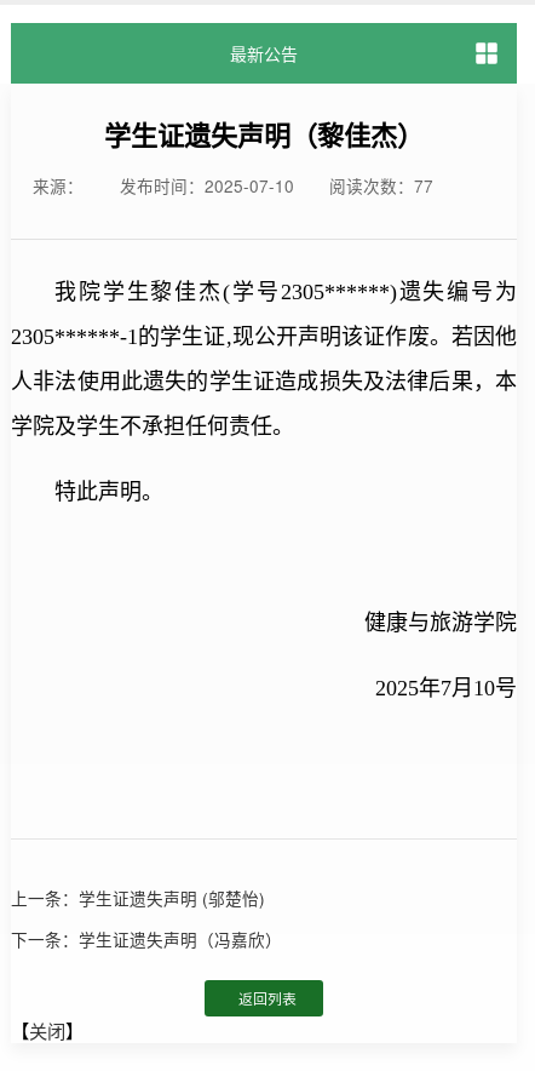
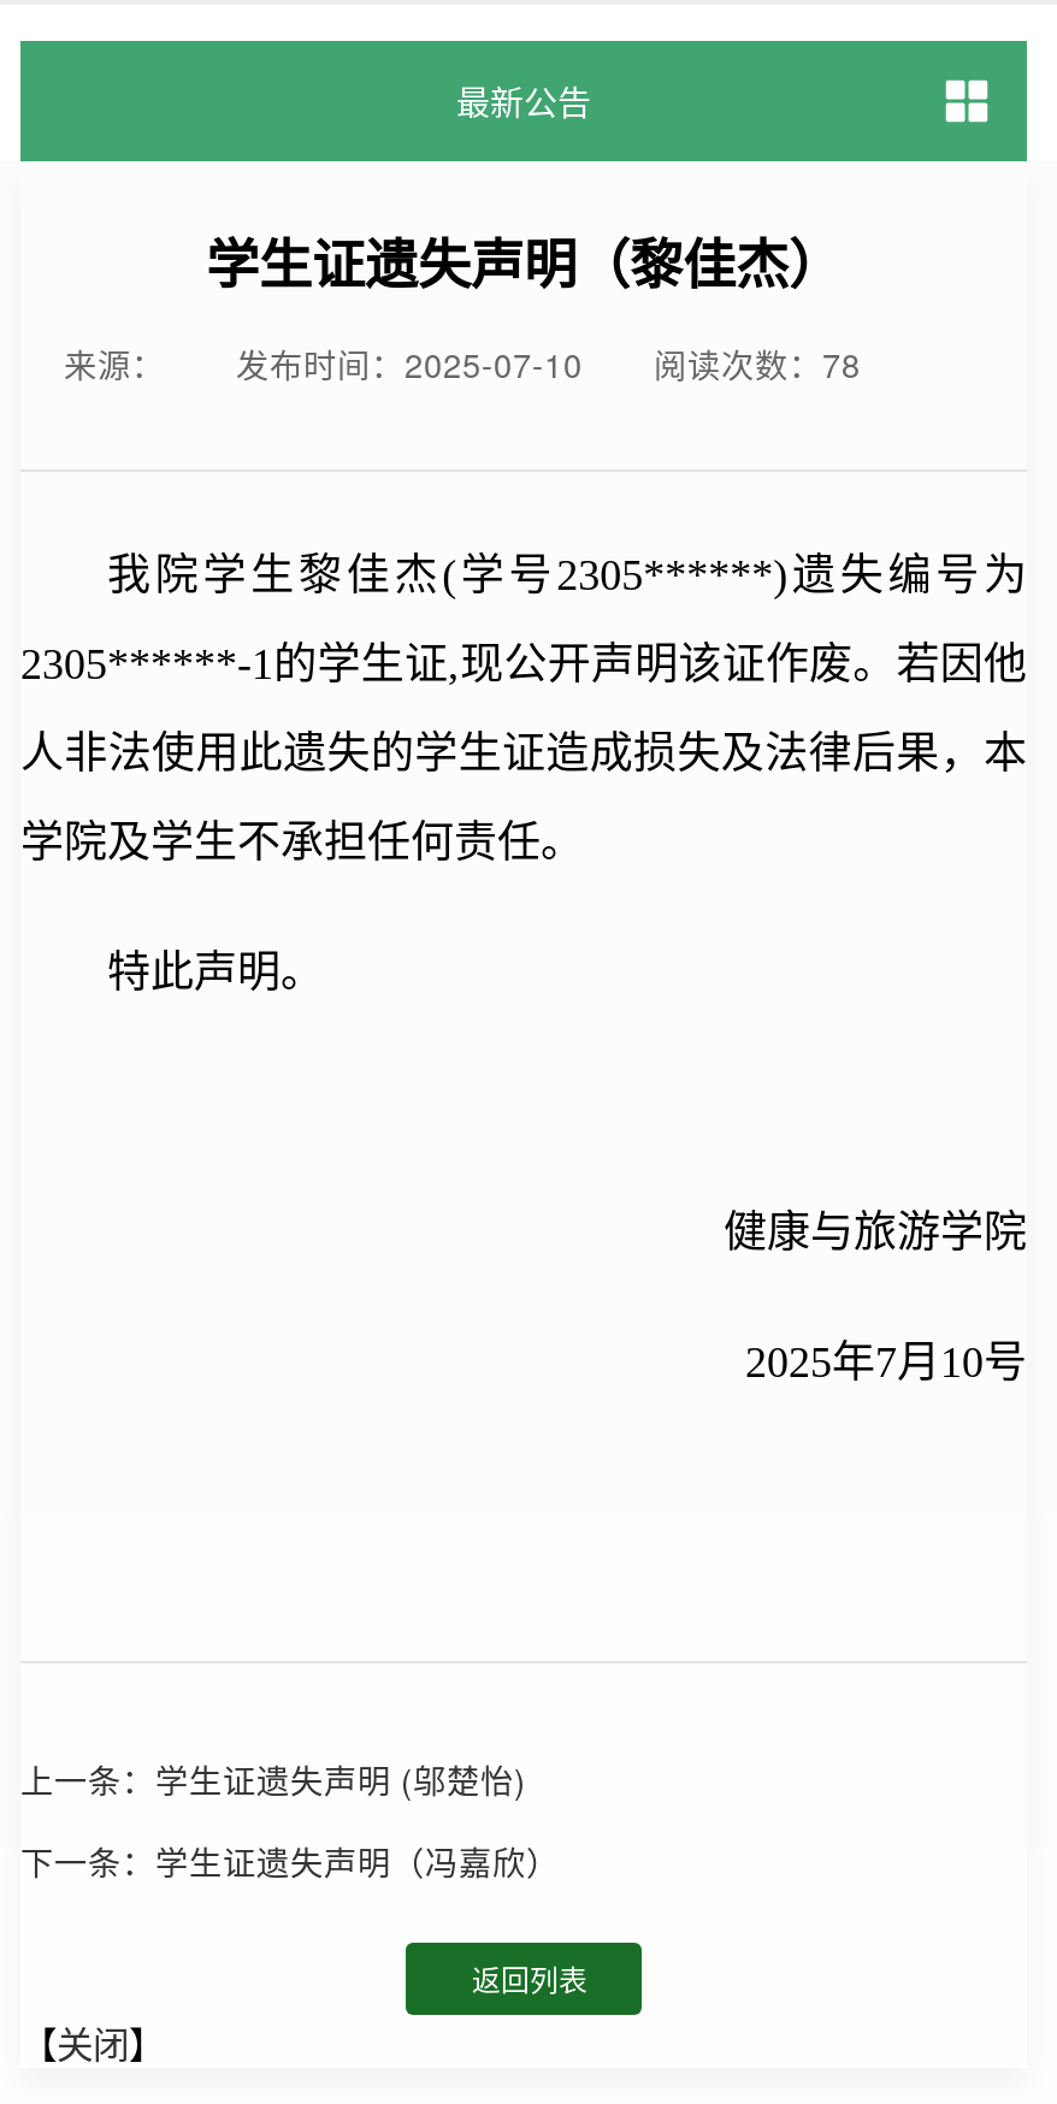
- 来源： 发布时间：2025-07-10 阅读次数：77
+ 来源： 发布时间：2025-07-10 阅读次数：78
